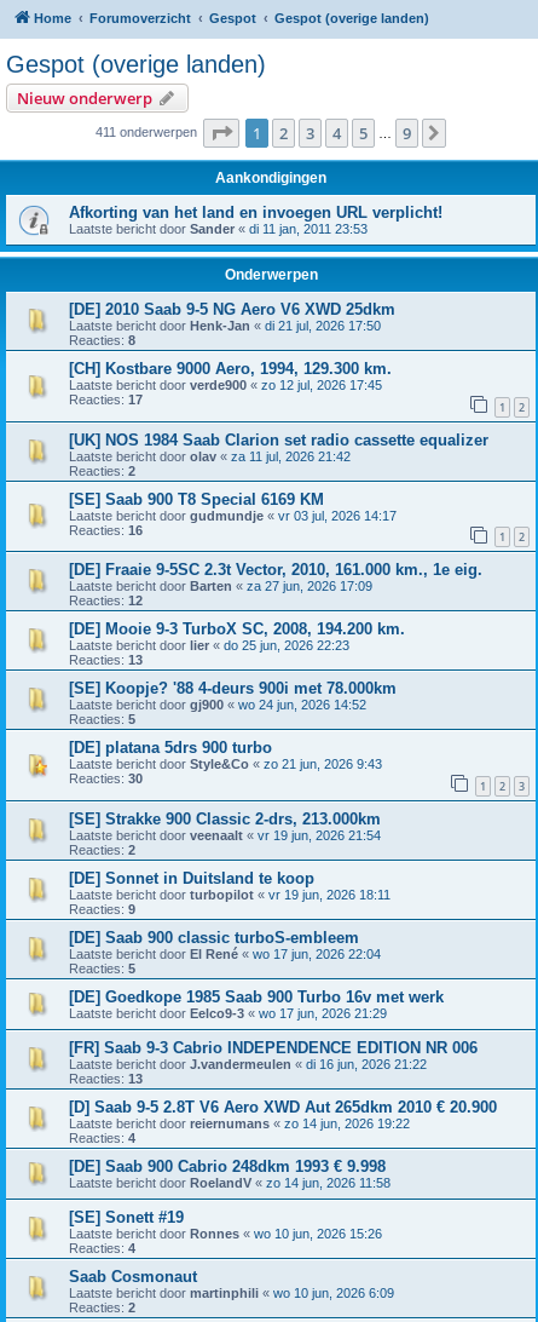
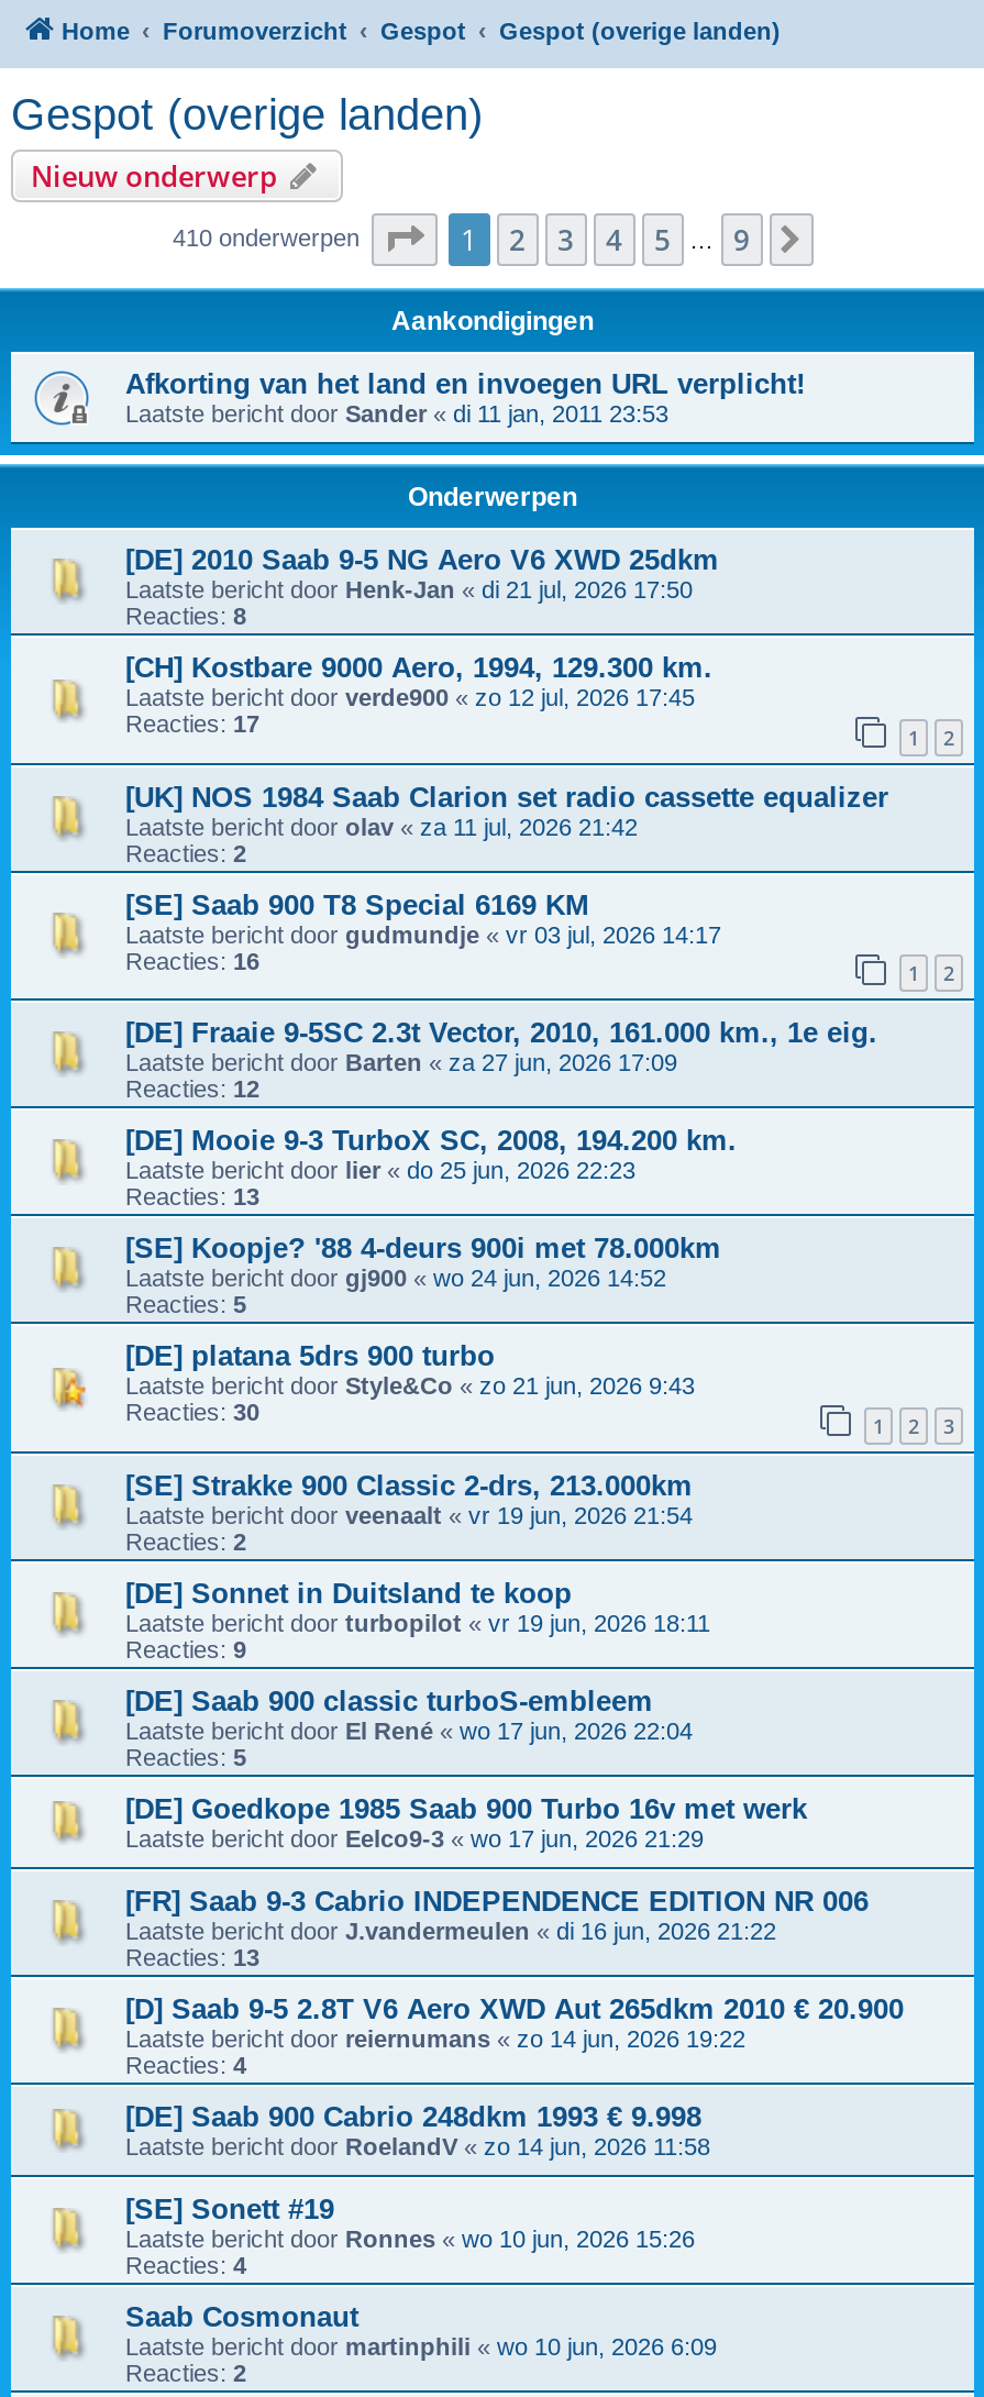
- 411 onderwerpen
+ 410 onderwerpen
